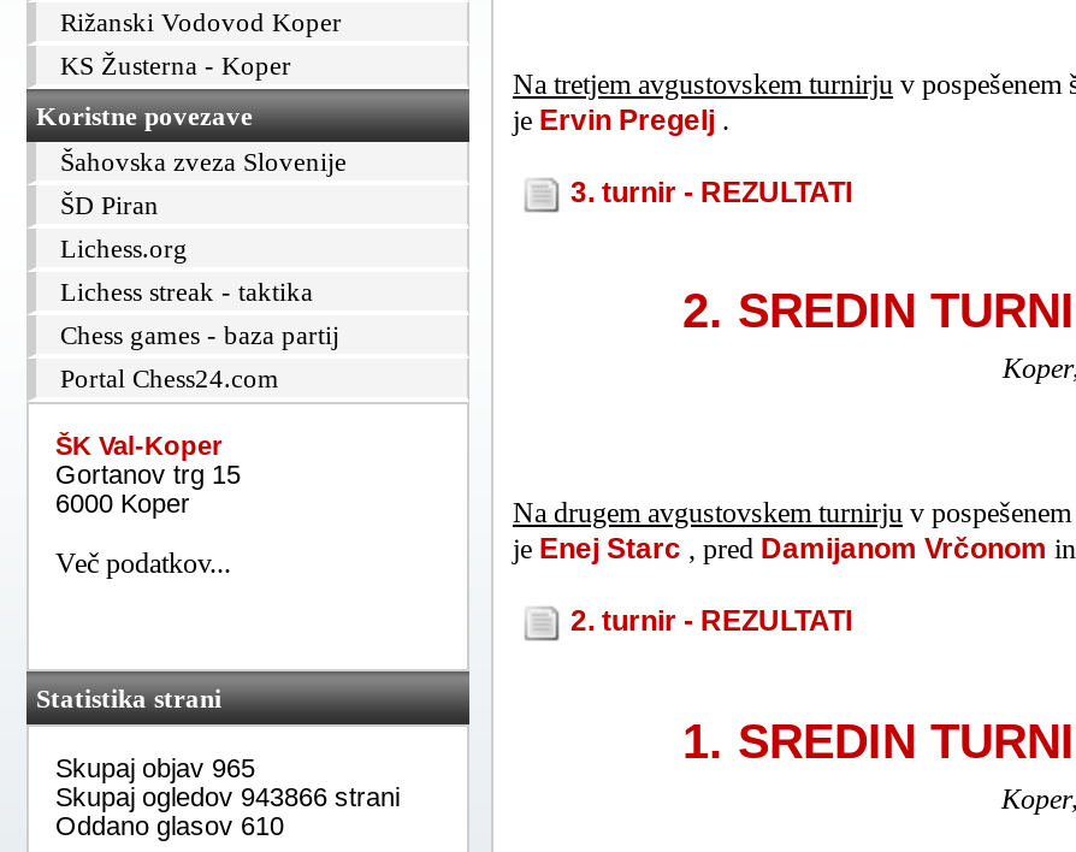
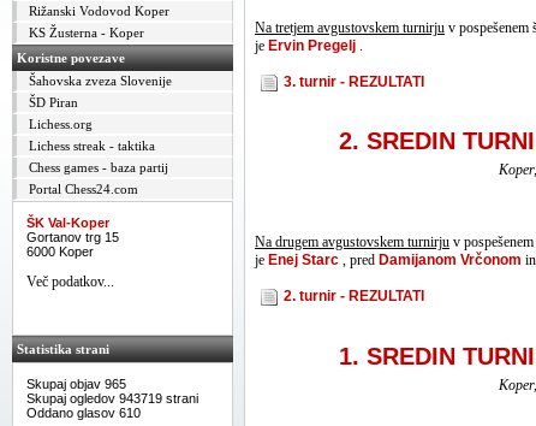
- Skupaj ogledov 943866 strani
+ Skupaj ogledov 943719 strani
